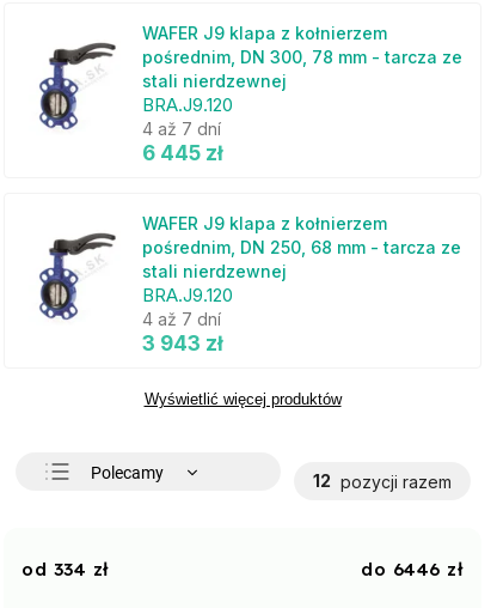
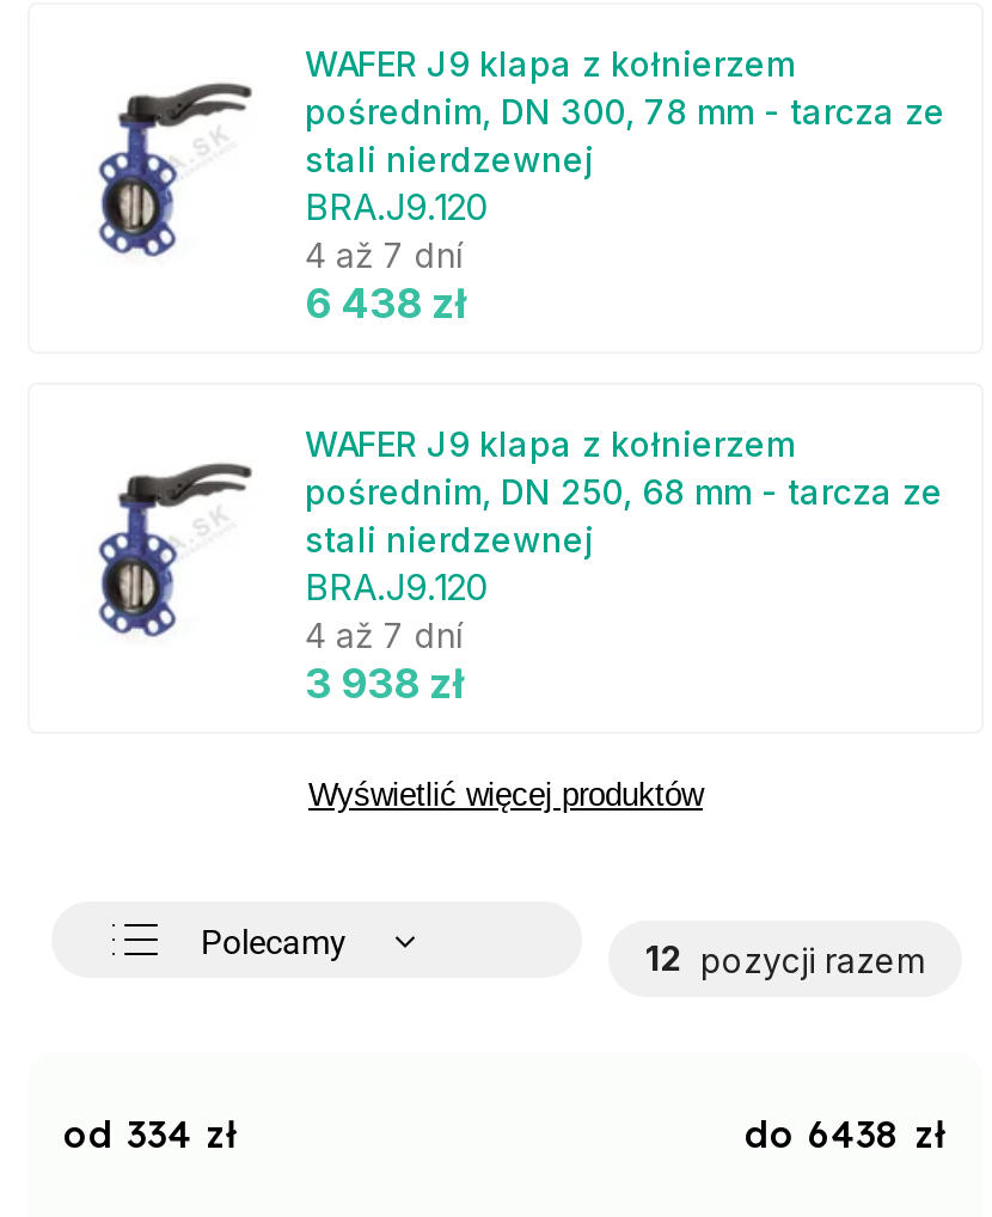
- 6 445 zł
+ 6 438 zł

- 3 943 zł
+ 3 938 zł

- 6446 zł
+ 6438 zł
